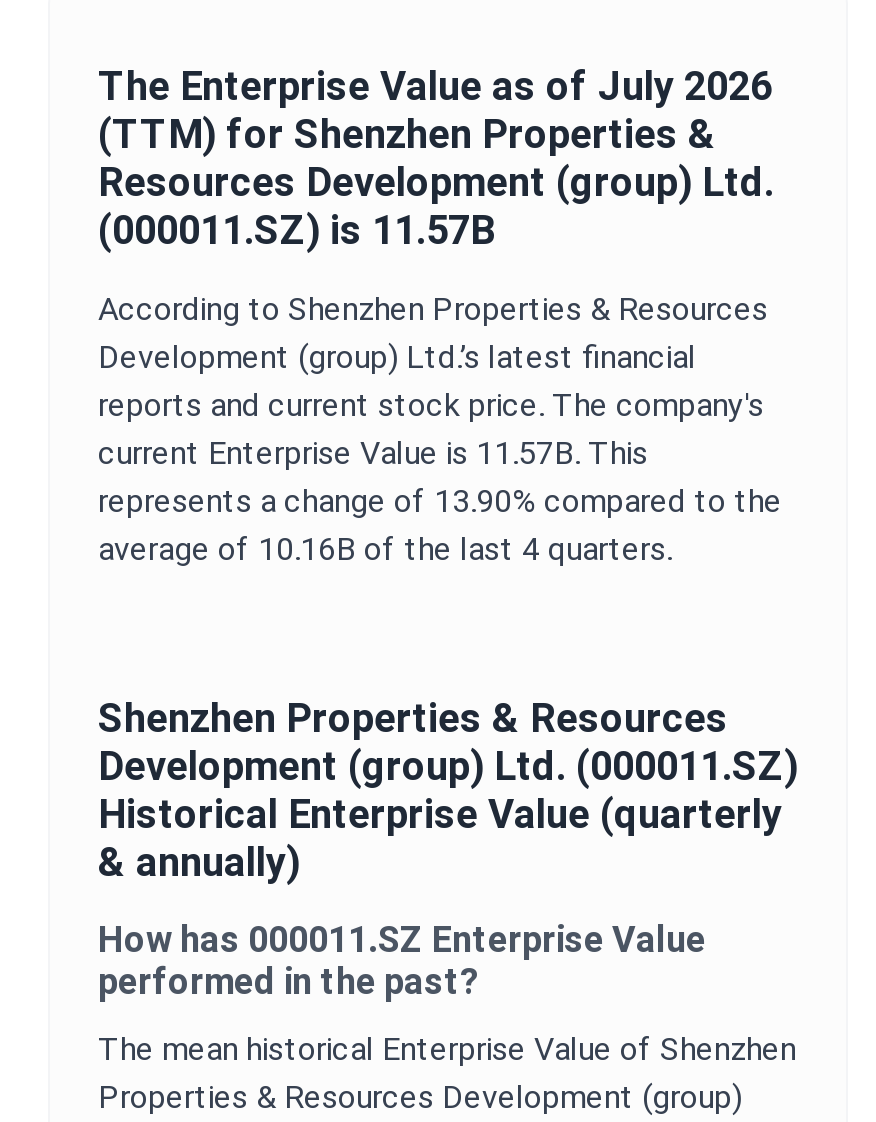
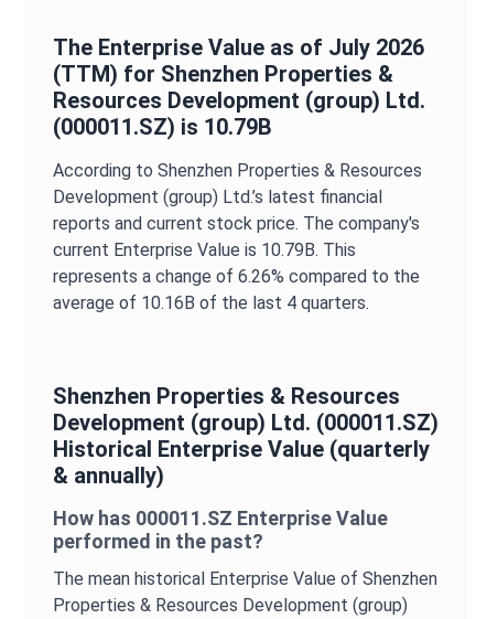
- (000011.SZ) is 11.57B
+ (000011.SZ) is 10.79B

- current Enterprise Value is 11.57B. This
+ current Enterprise Value is 10.79B. This

- represents a change of 13.90% compared to the
+ represents a change of 6.26% compared to the
